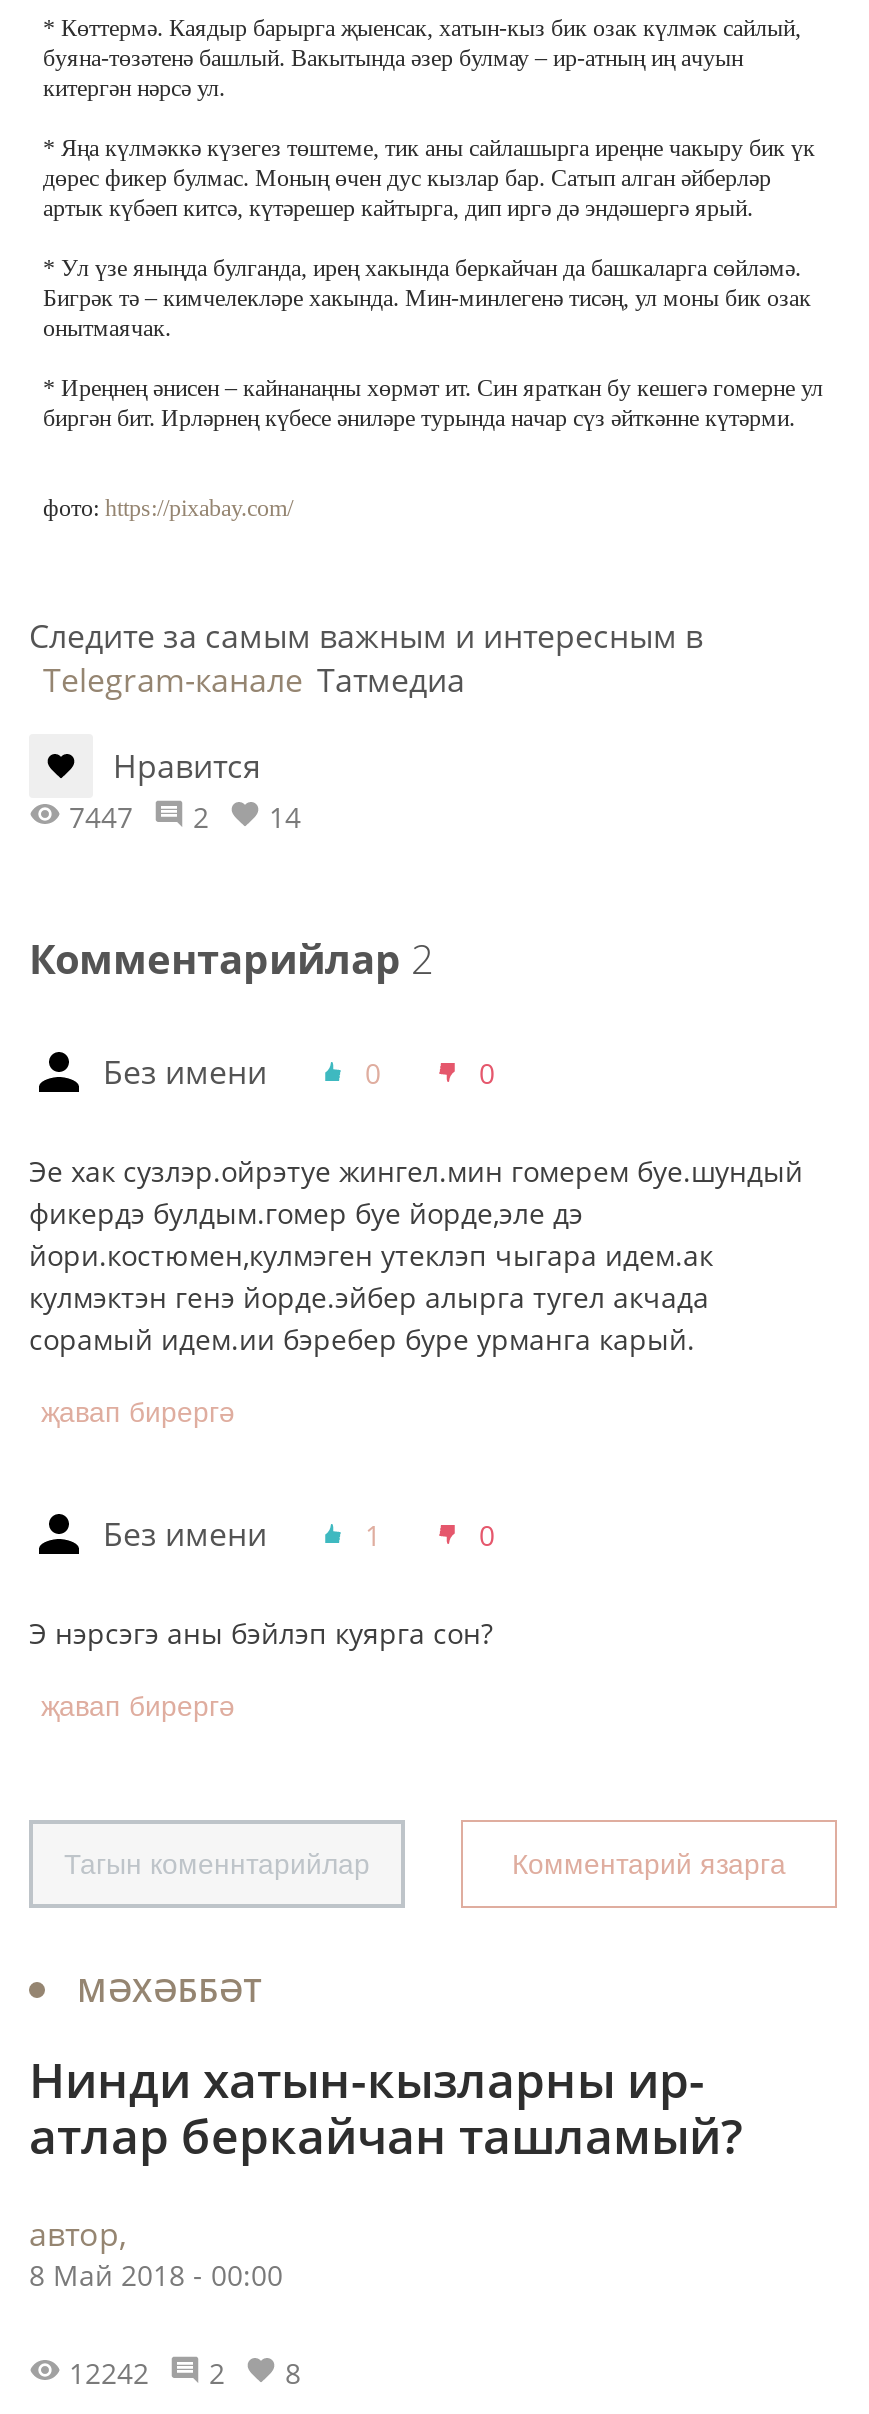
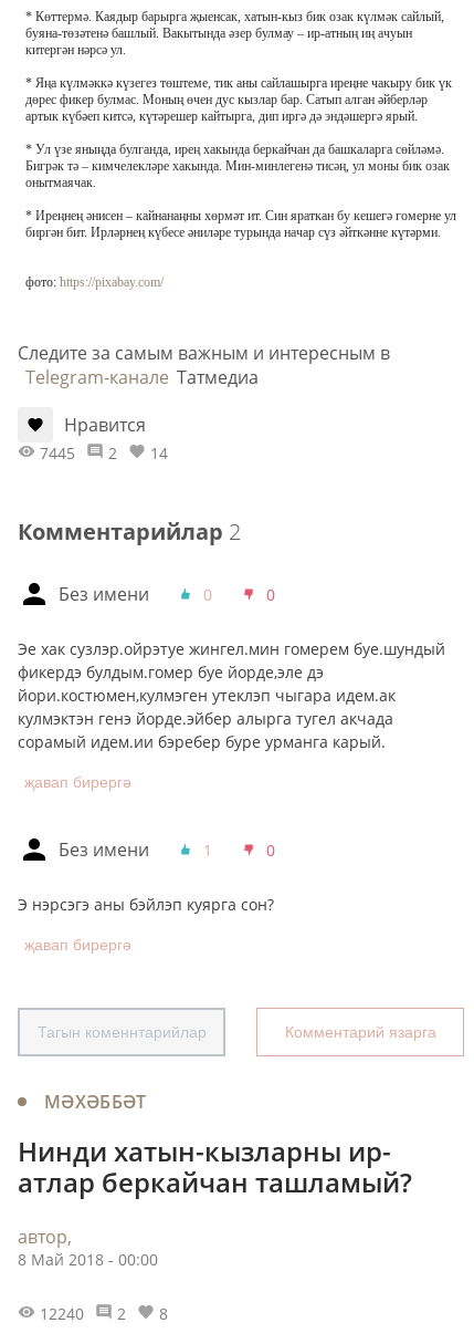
- 7447 2 14
+ 7445 2 14

- 12242 2 8
+ 12240 2 8
